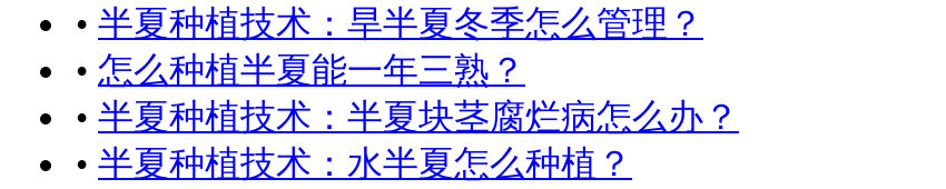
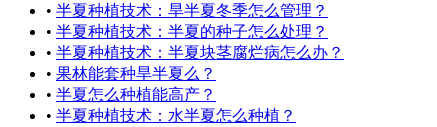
- •怎么种植半夏能一年三熟？
+ •半夏种植技术：半夏的种子怎么处理？

+ •果林能套种旱半夏么？
+ •半夏怎么种植能高产？
